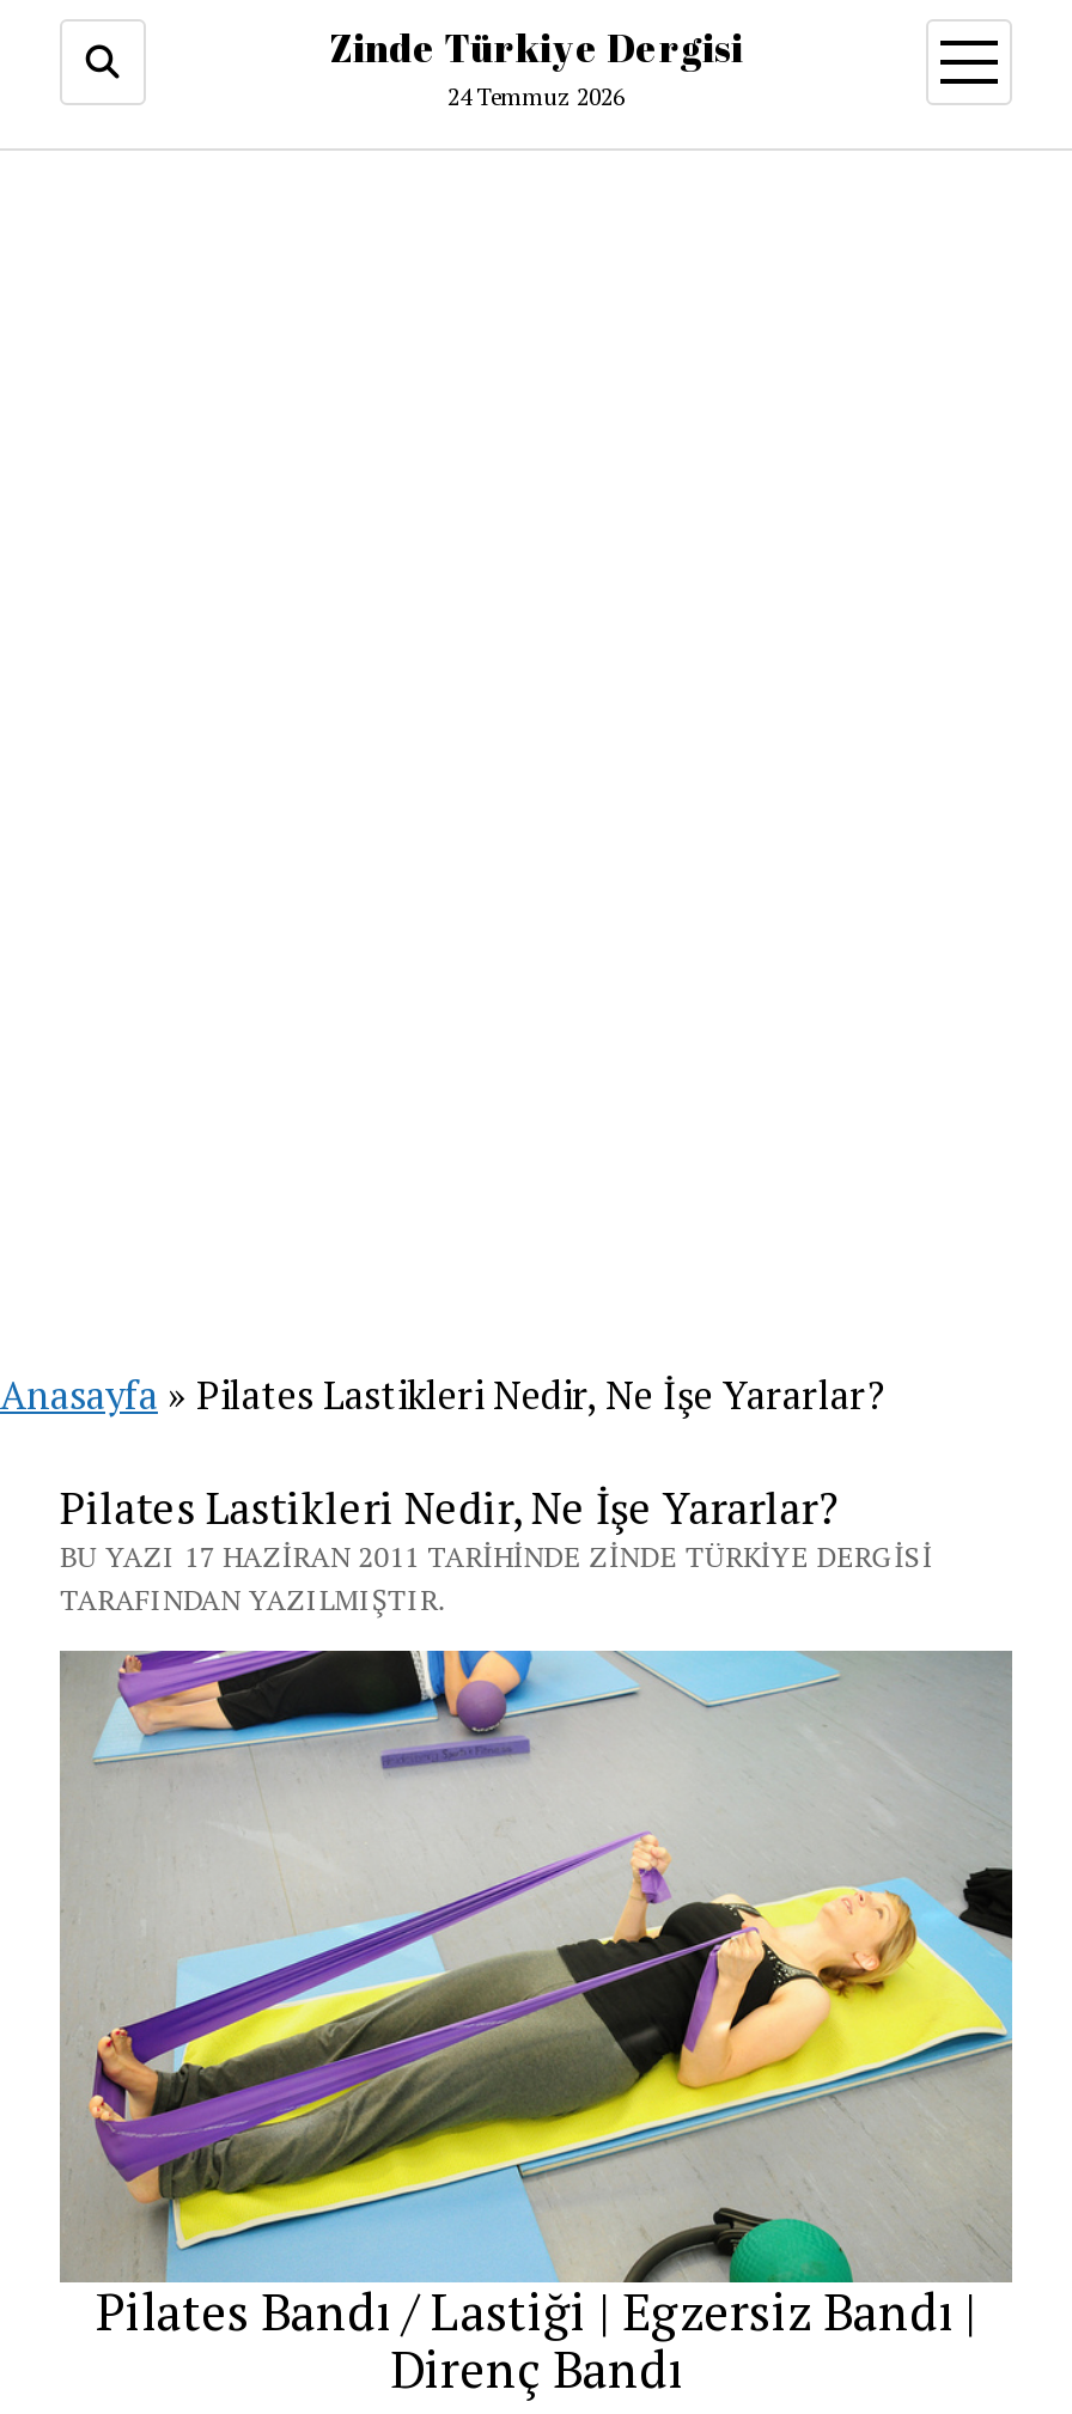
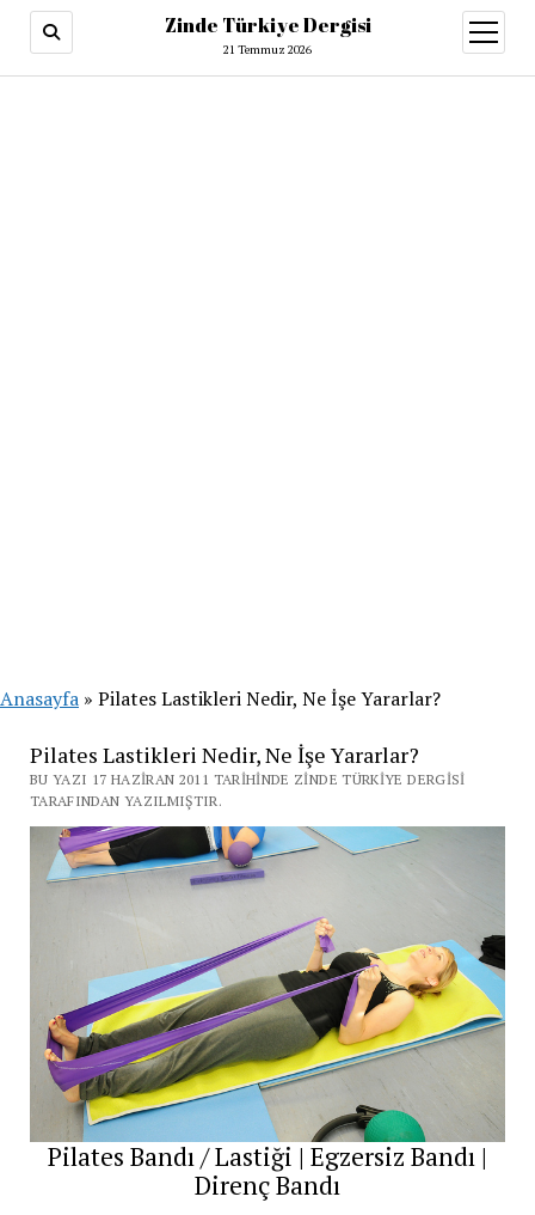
- 24 Temmuz 2026
+ 21 Temmuz 2026
